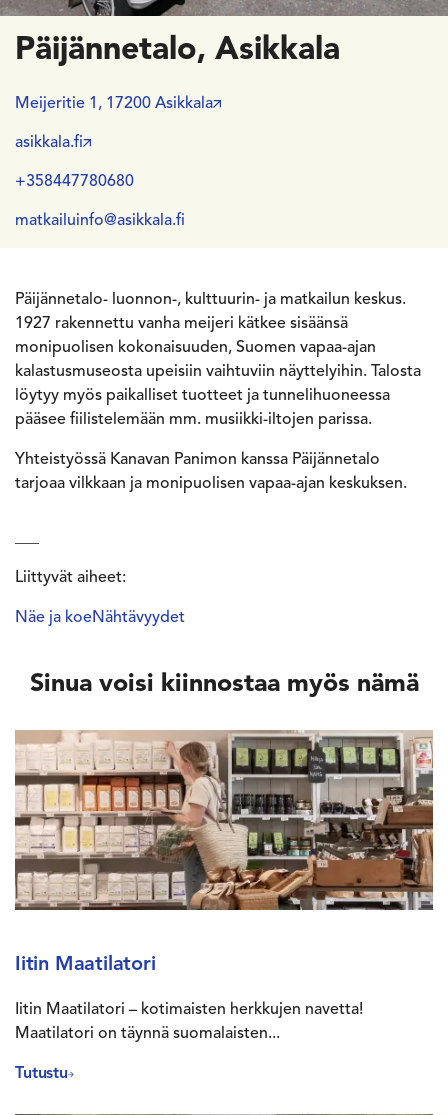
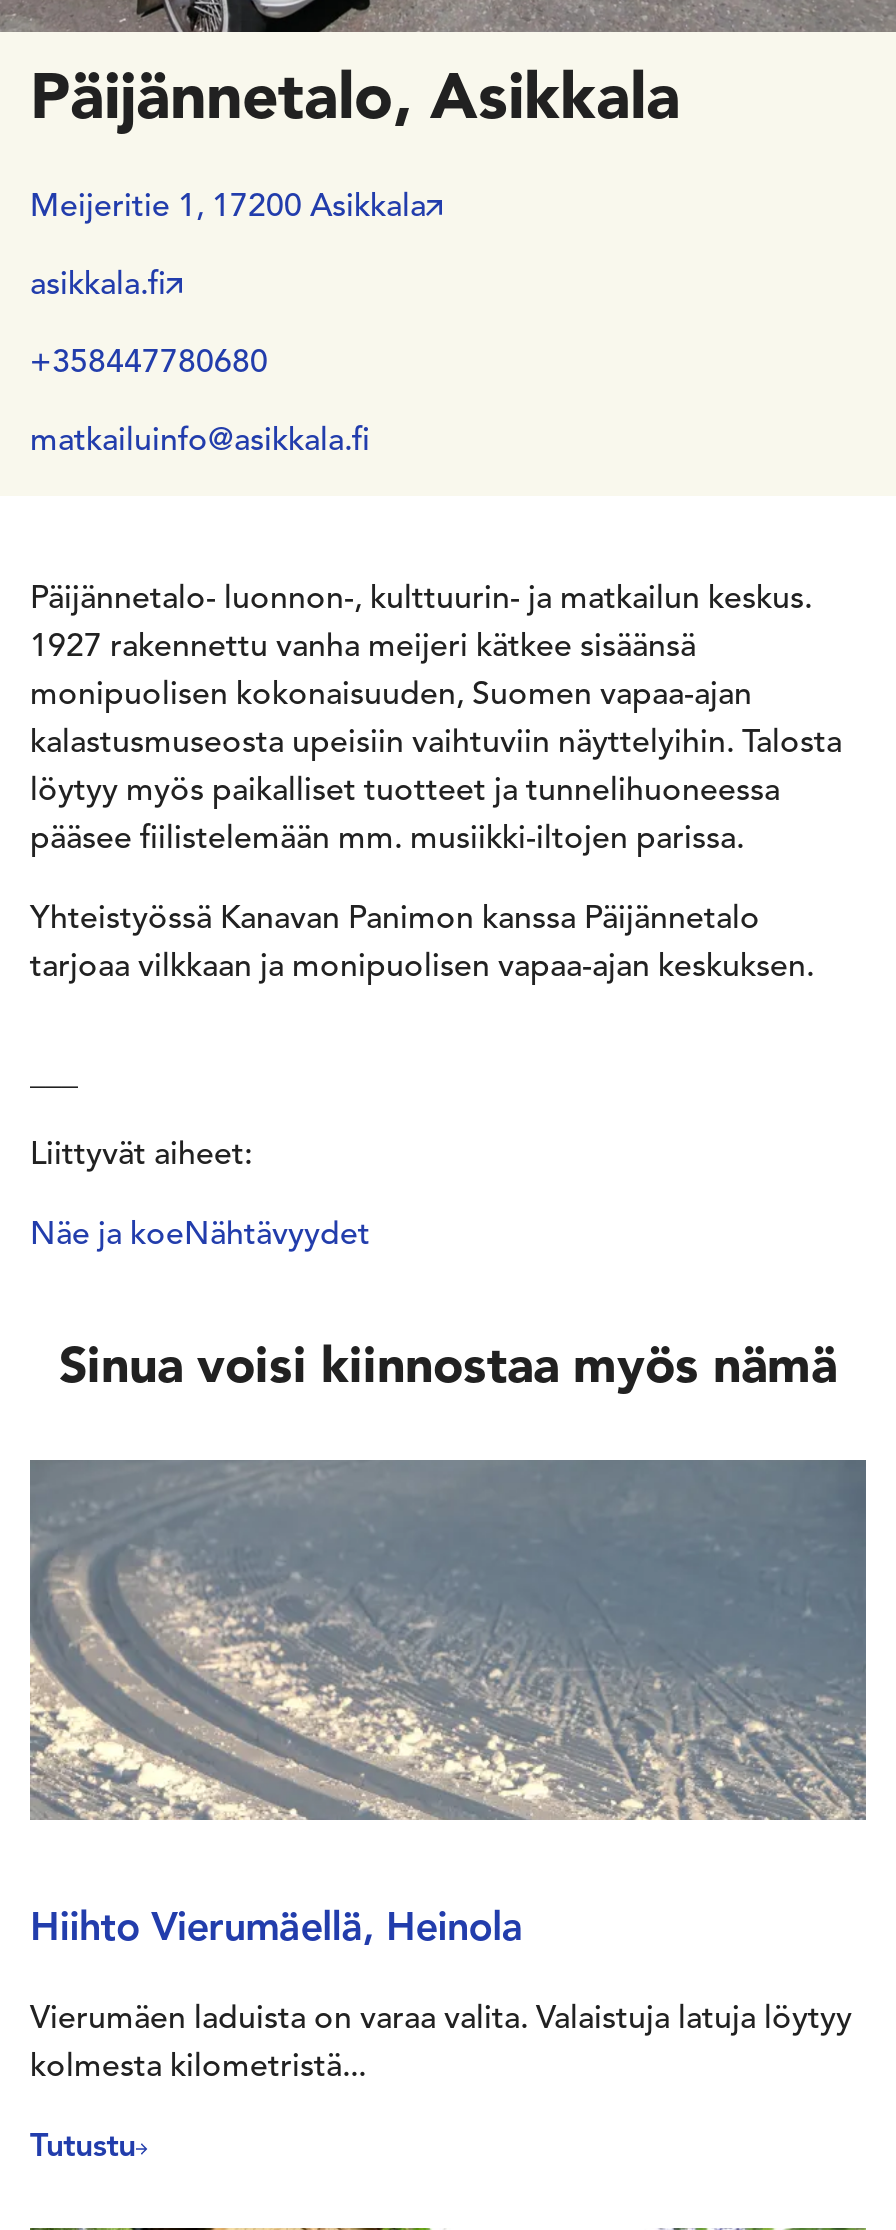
- [image]
+ [image]

- Iitin Maatilatori
+ Hiihto Vierumäellä, Heinola

- Iitin Maatilatori – kotimaisten herkkujen navetta!
+ Vierumäen laduista on varaa valita. Valaistuja latuja löytyy

- Maatilatori on täynnä suomalaisten...
+ kolmesta kilometristä...
